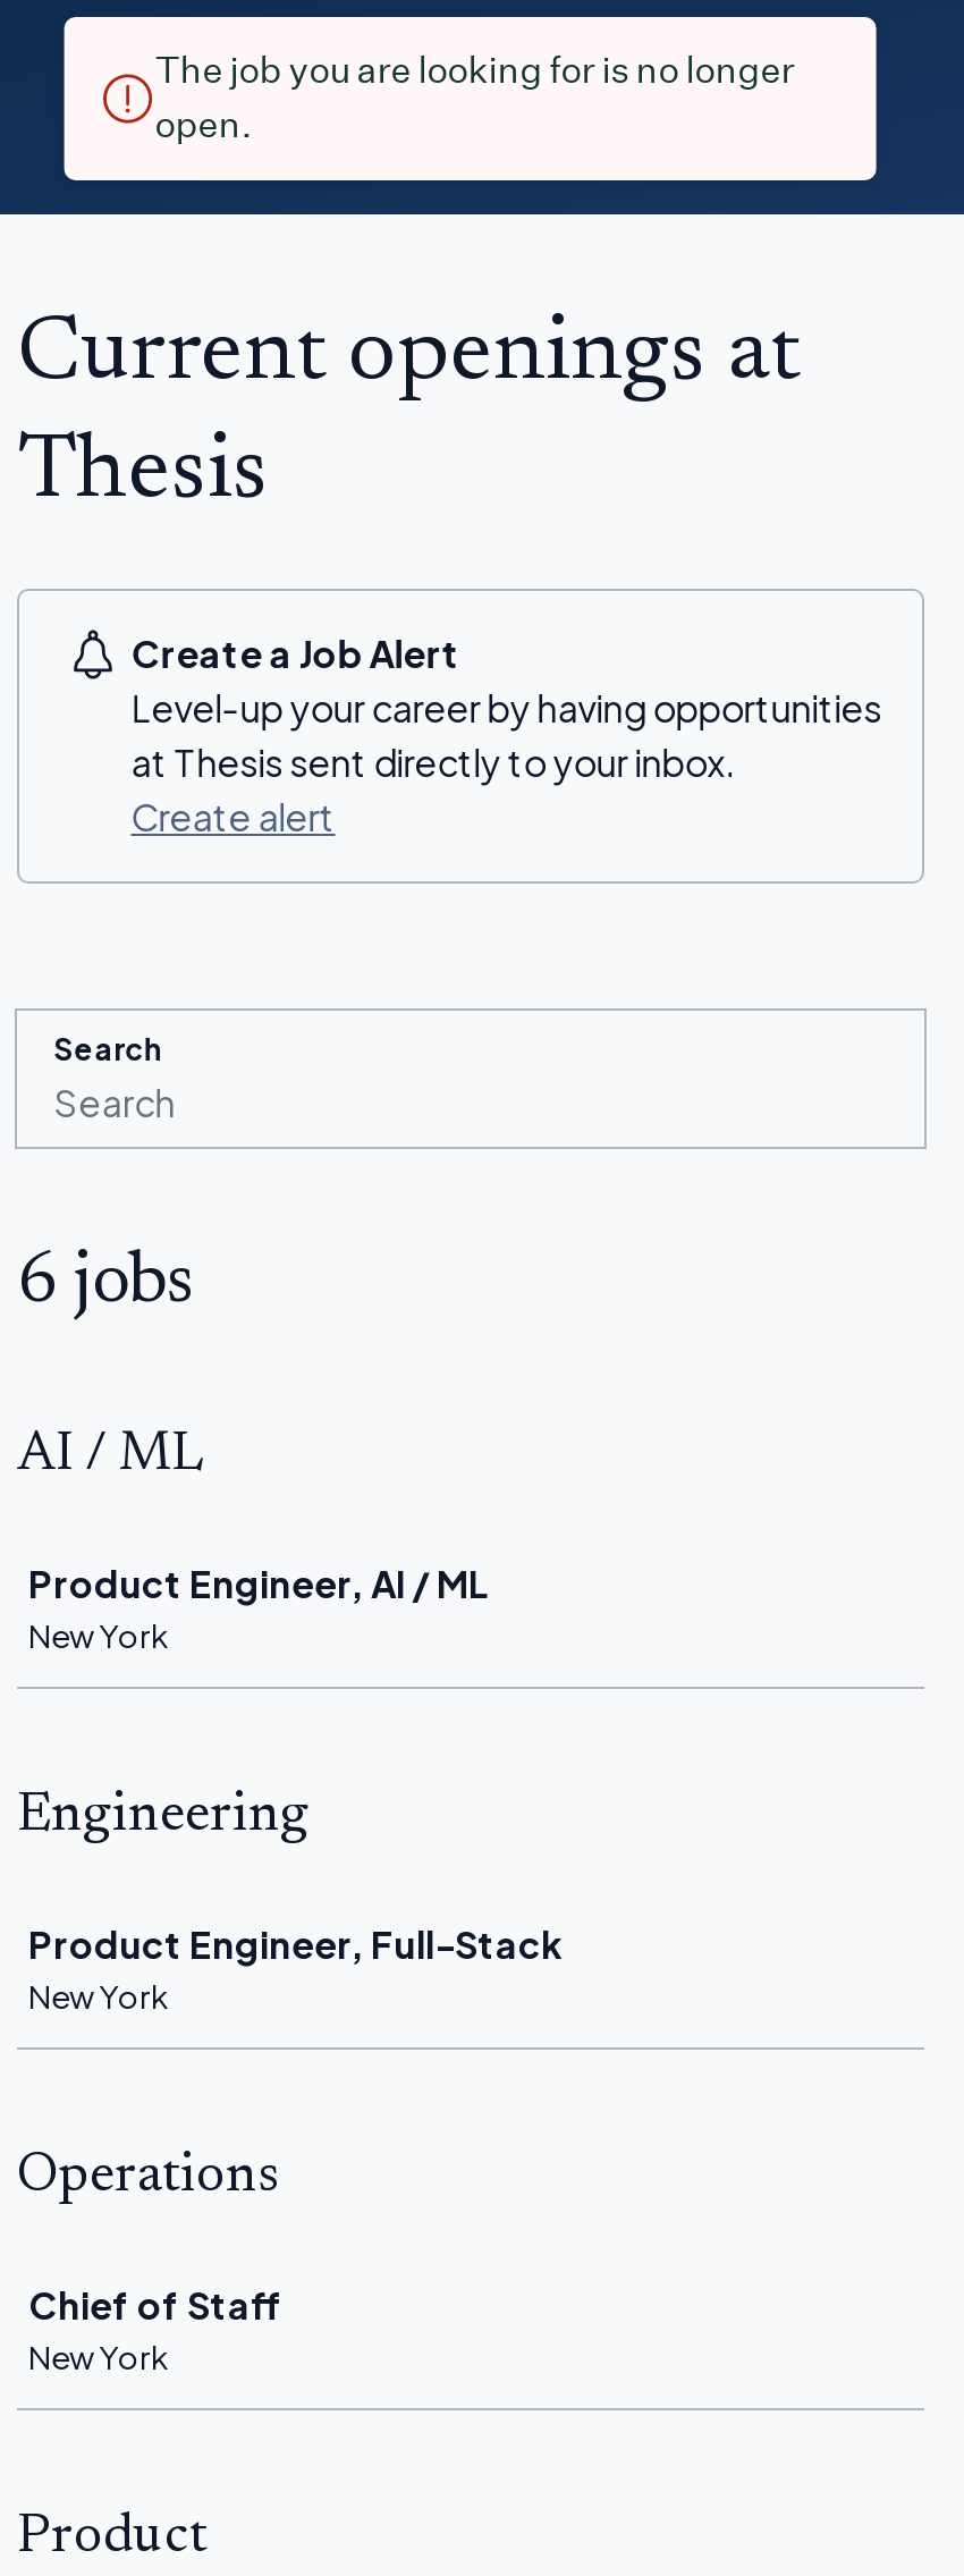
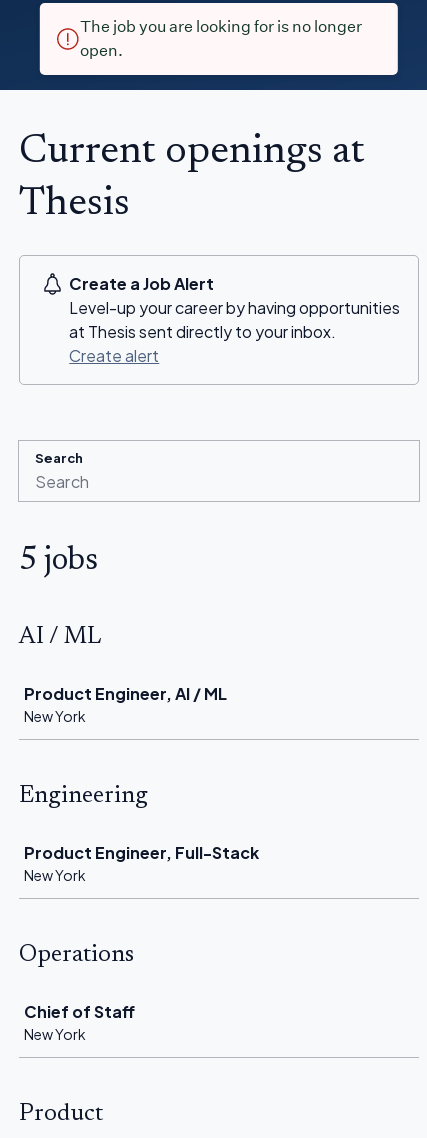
- 6 jobs
+ 5 jobs
